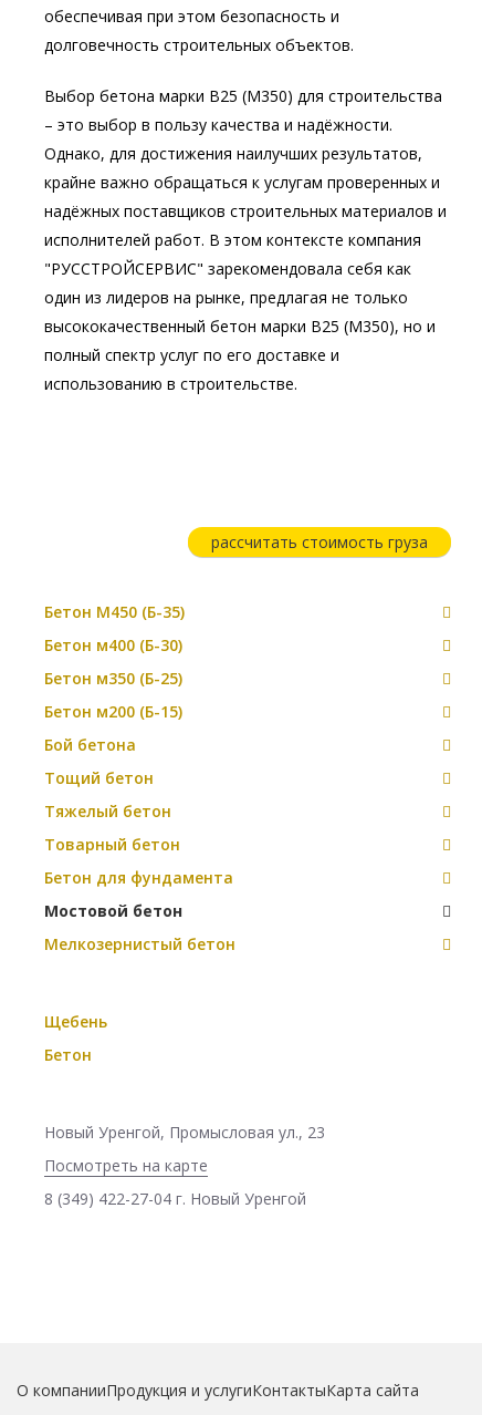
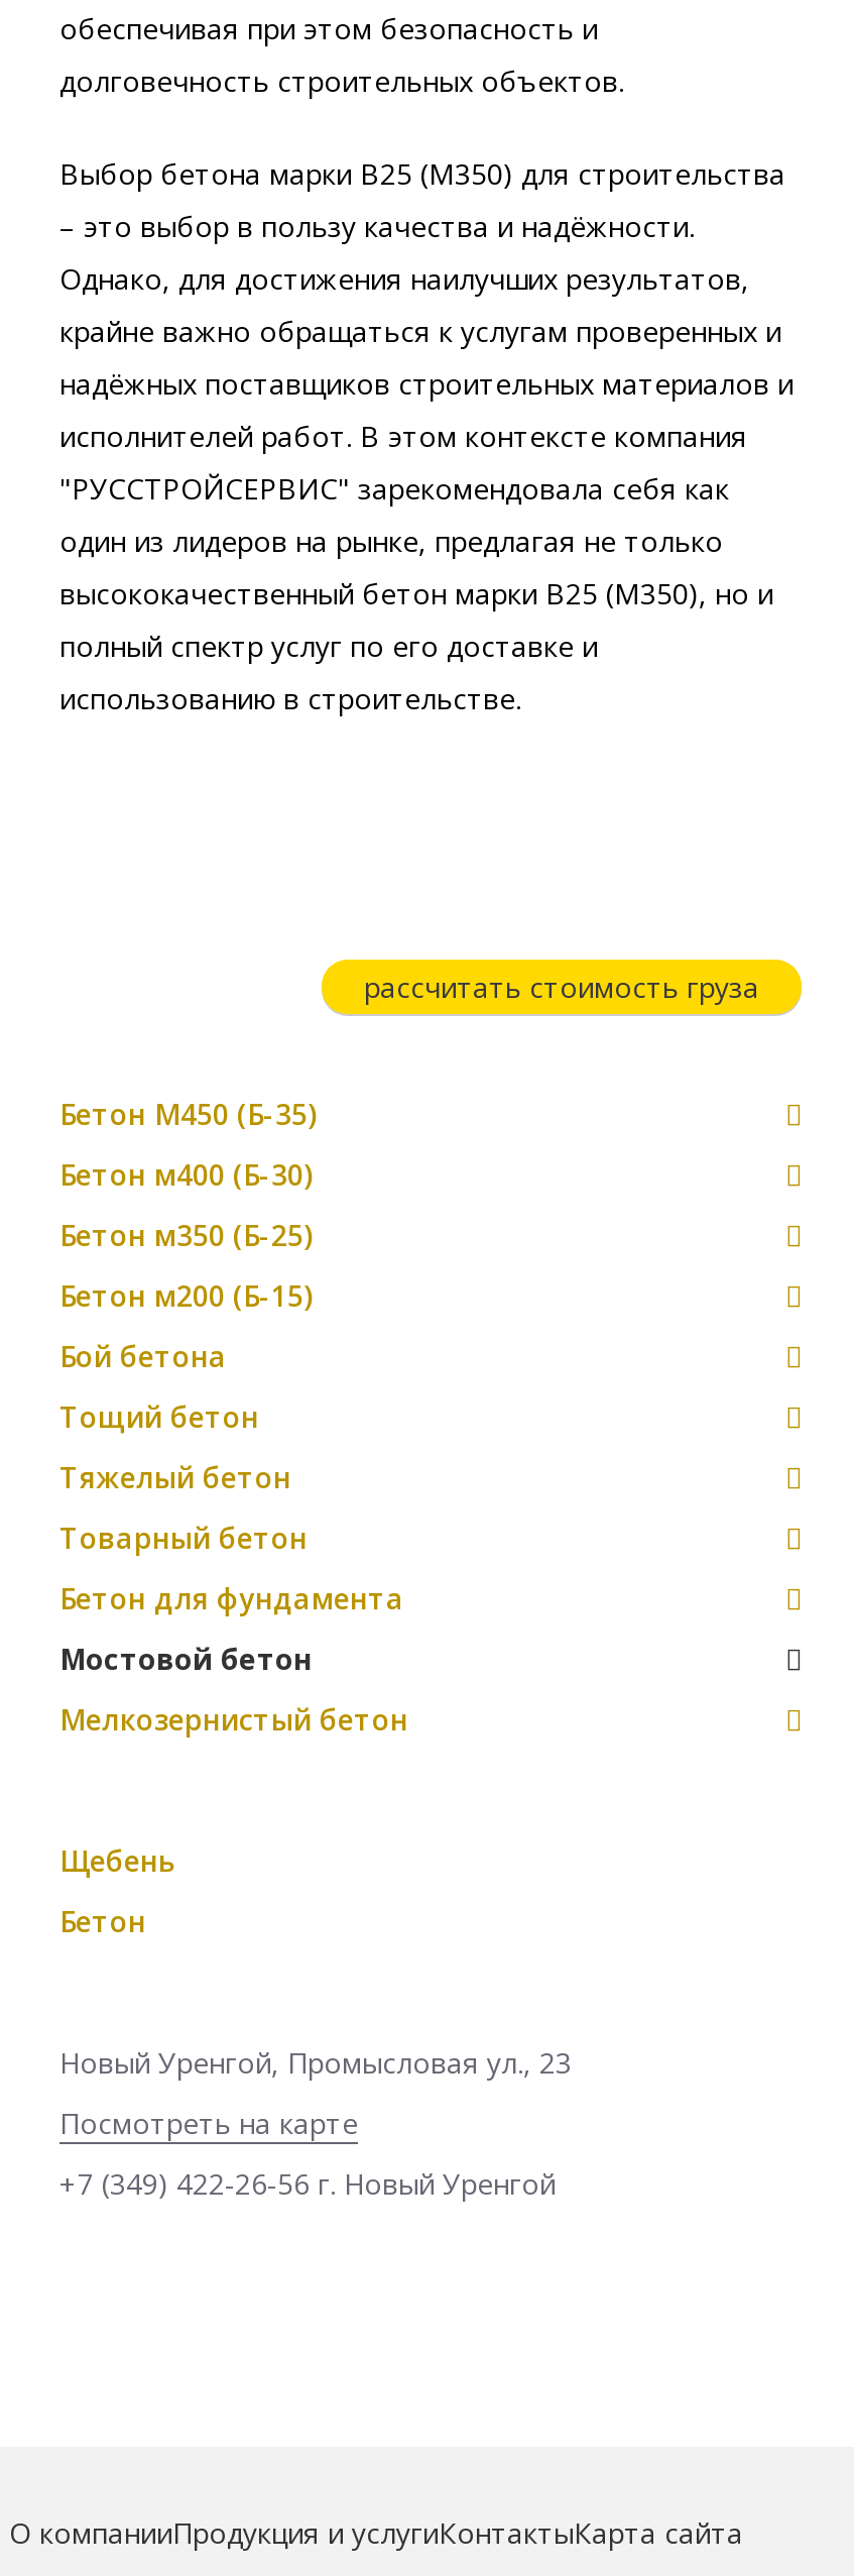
- 8 (349) 422-27-04 г. Новый Уренгой
+ +7 (349) 422-26-56 г. Новый Уренгой
